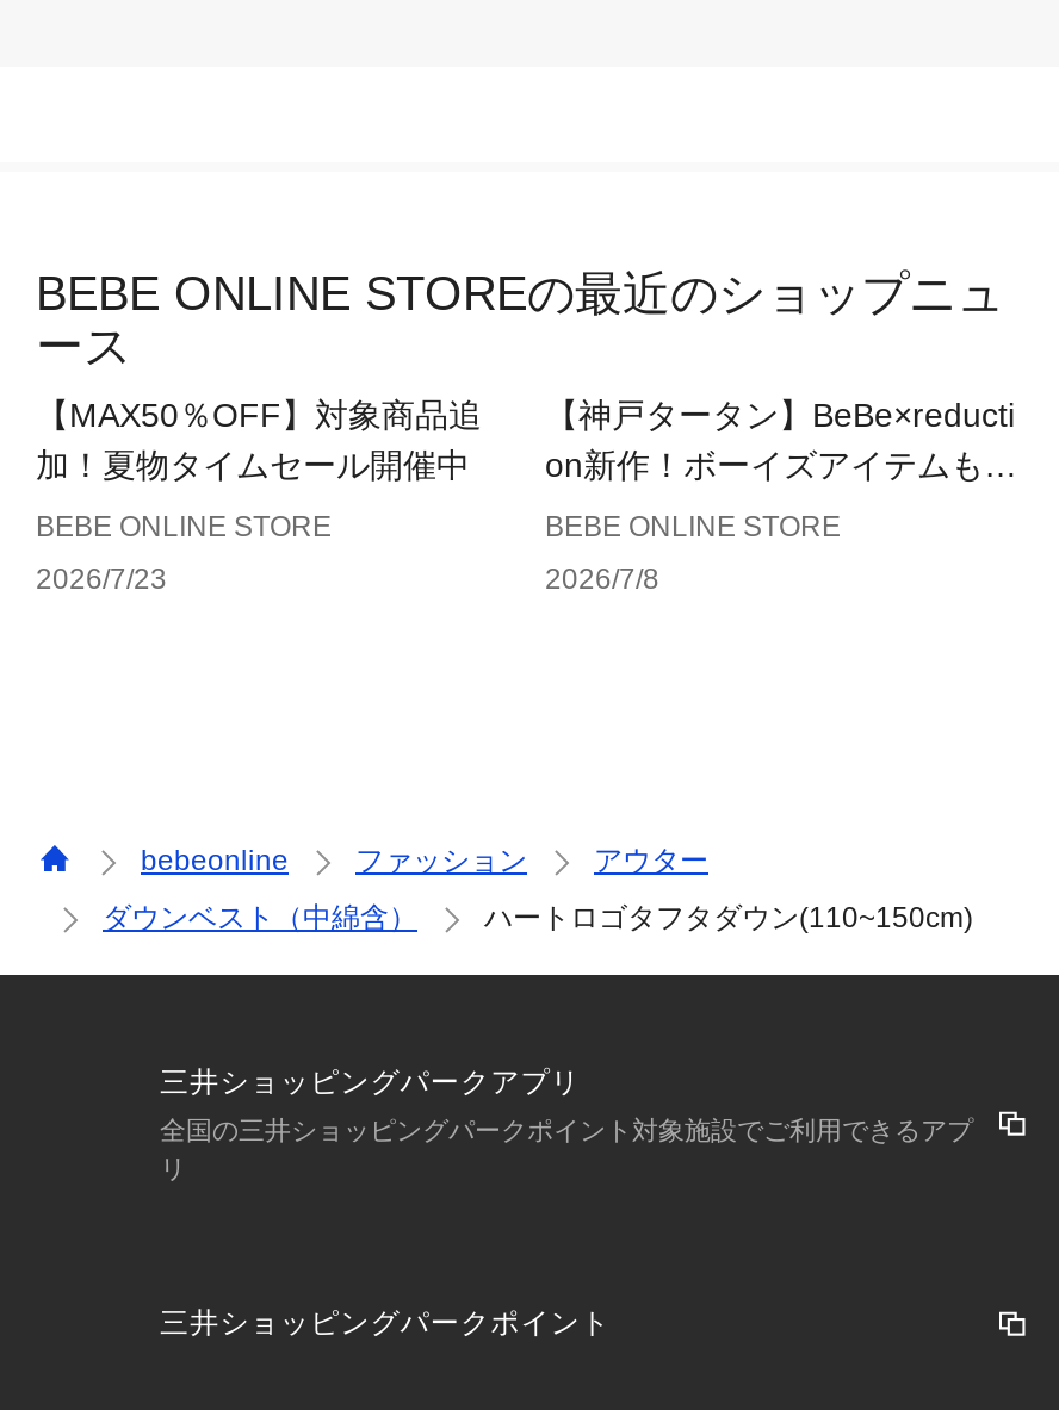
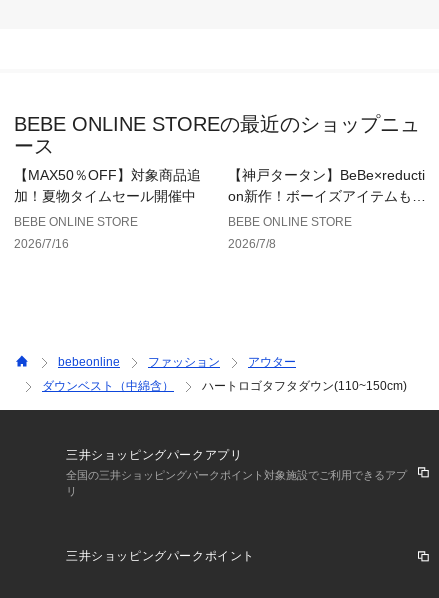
- 2026/7/23
+ 2026/7/16
